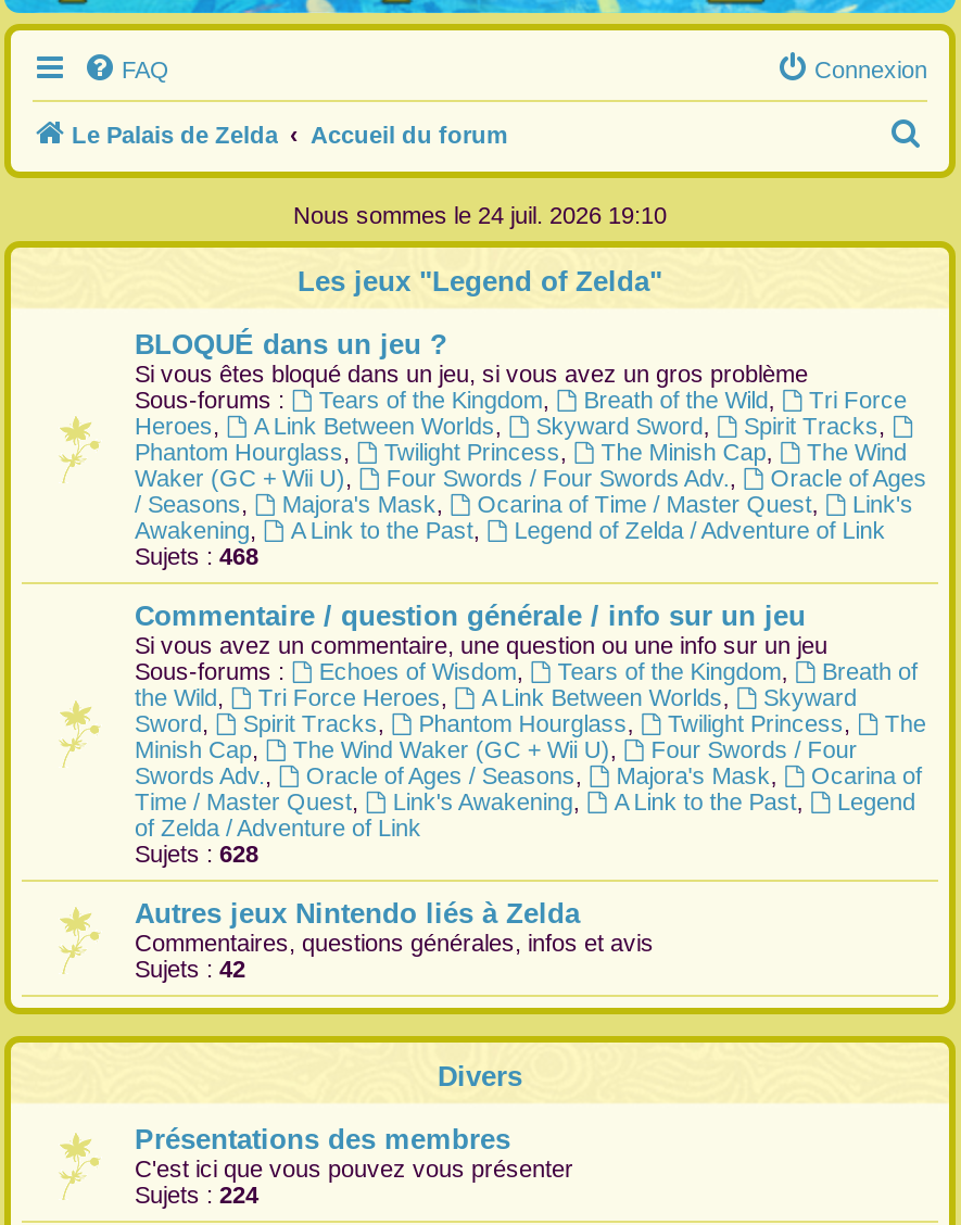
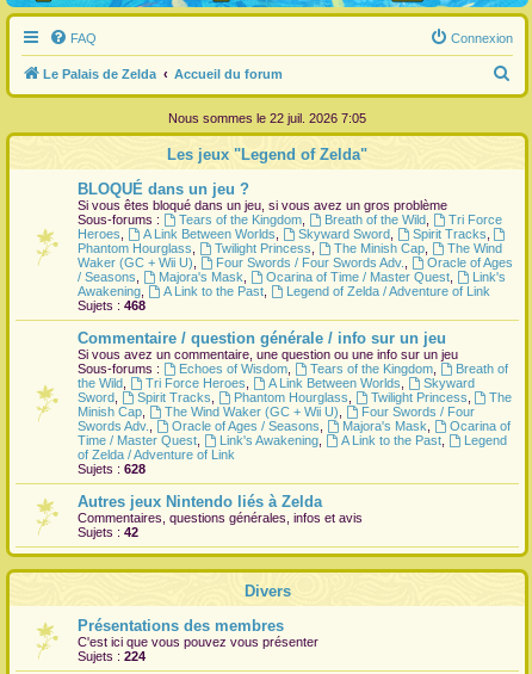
- Nous sommes le 24 juil. 2026 19:10
+ Nous sommes le 22 juil. 2026 7:05
